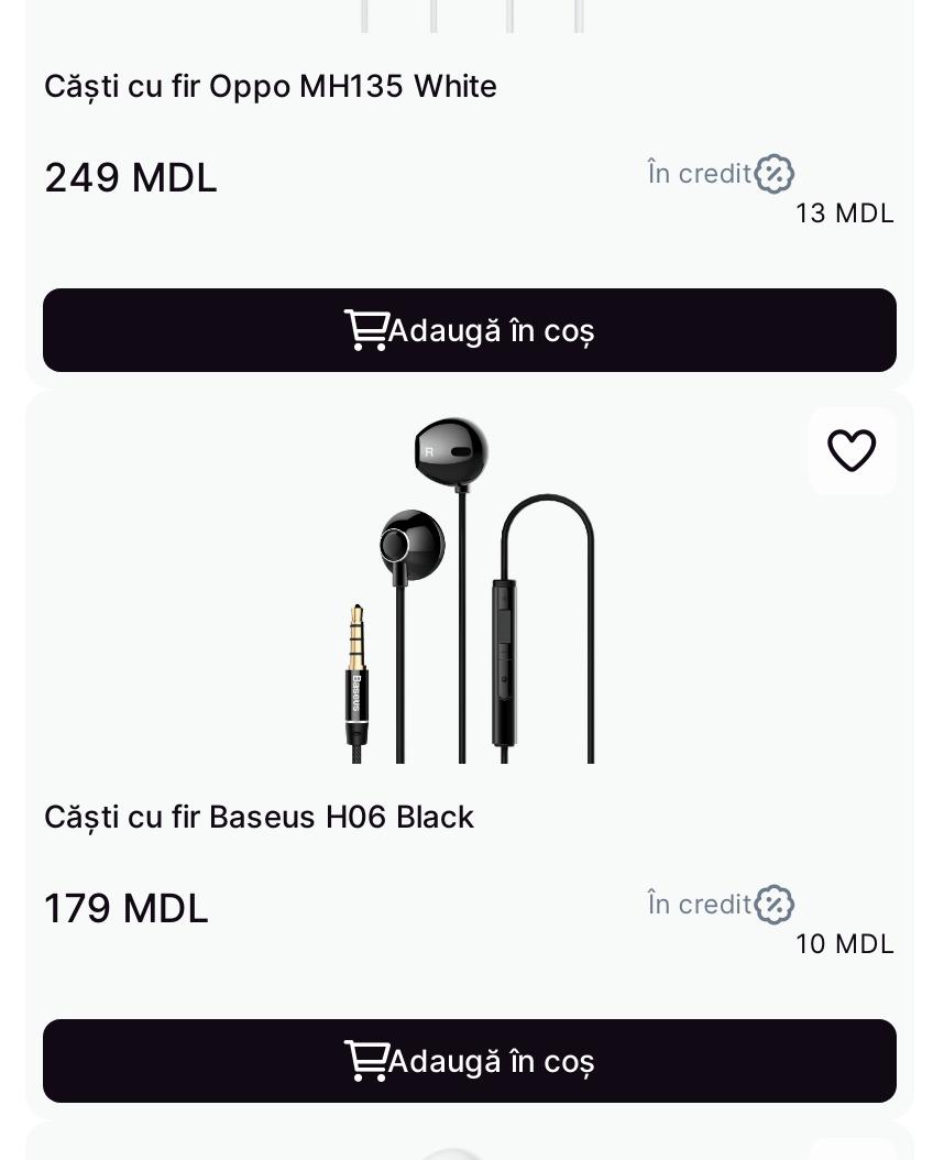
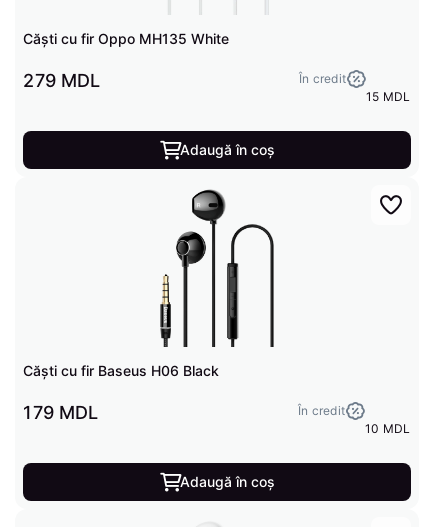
- 249 MDL
+ 279 MDL

- 13 MDL
+ 15 MDL
